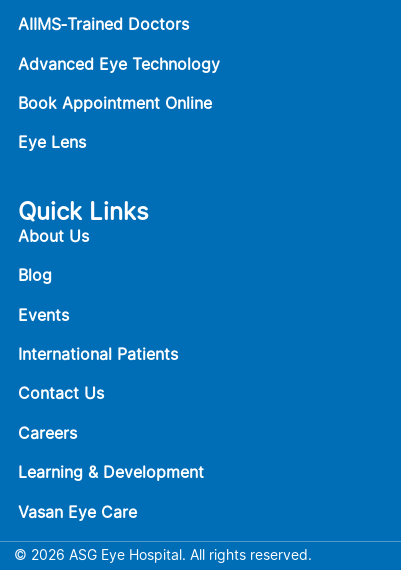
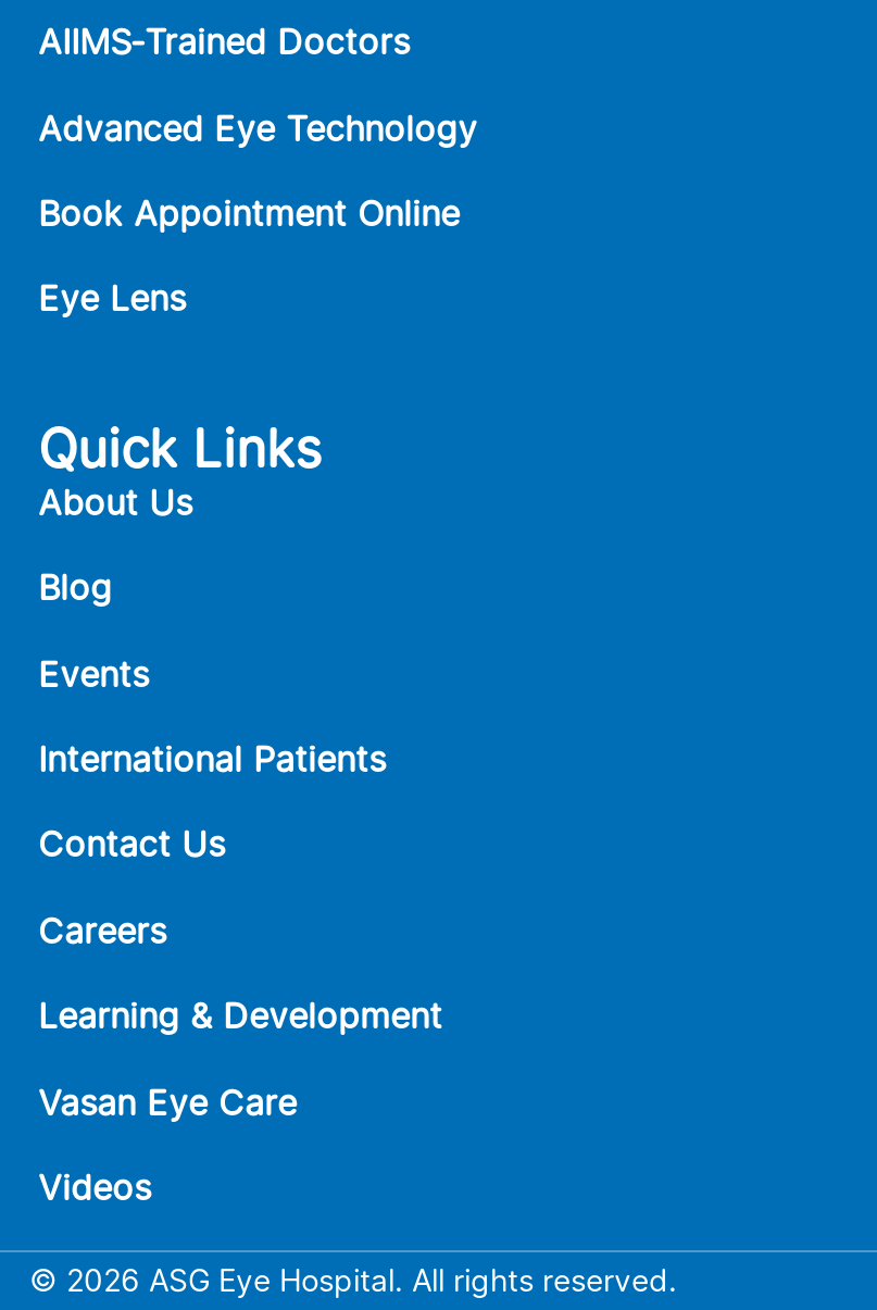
+ Videos
